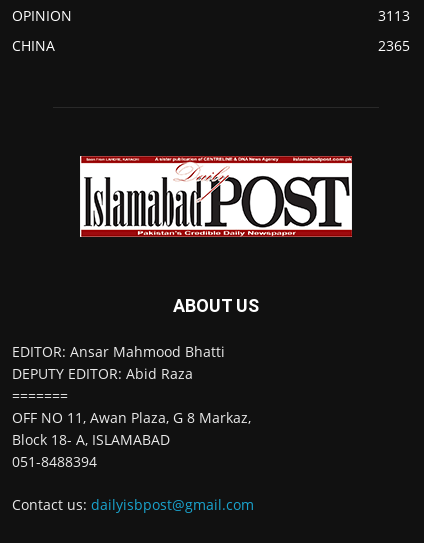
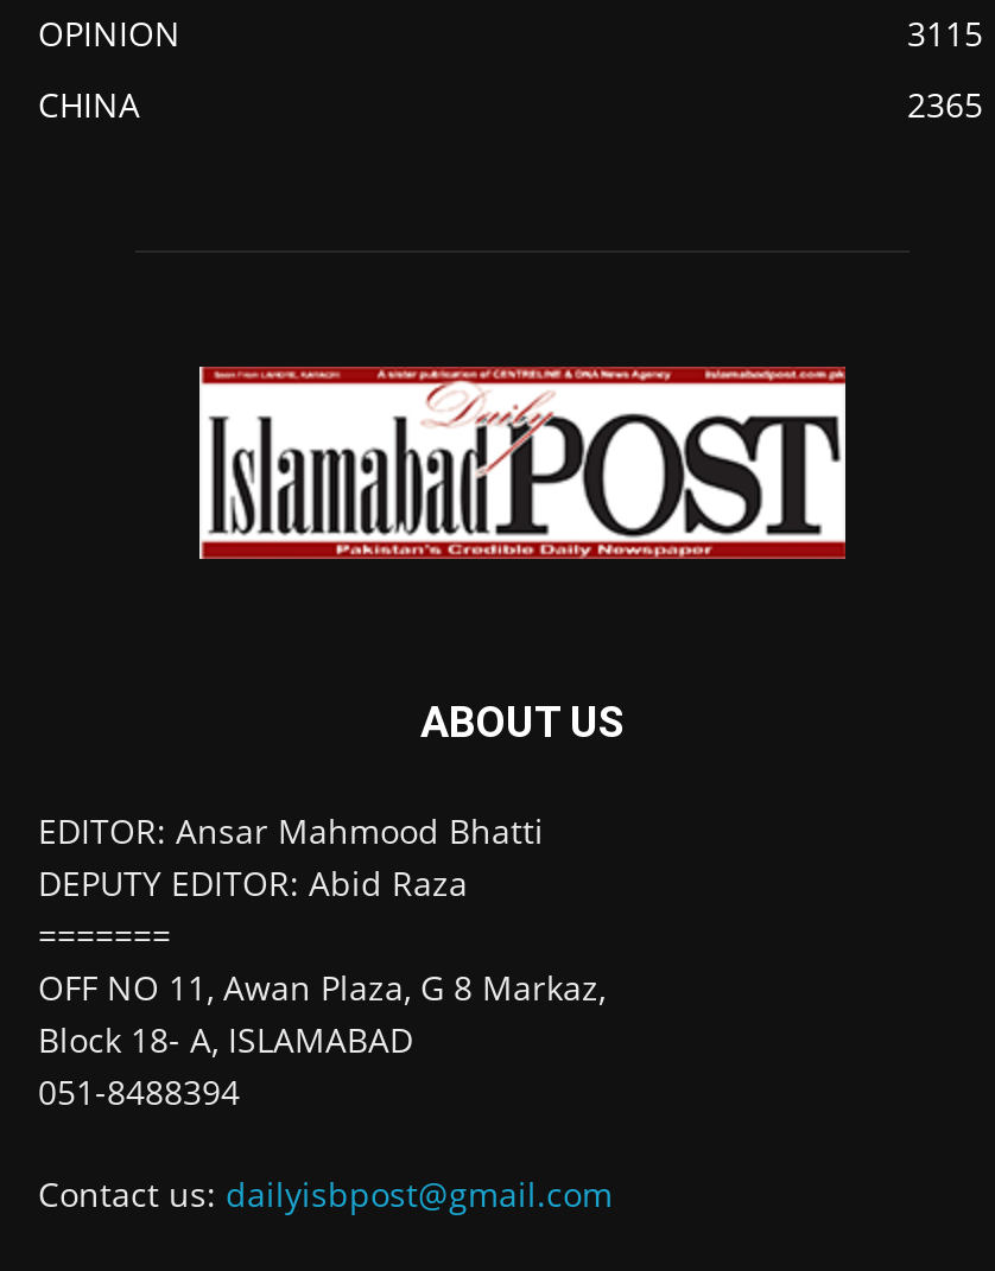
- 3113
+ 3115
